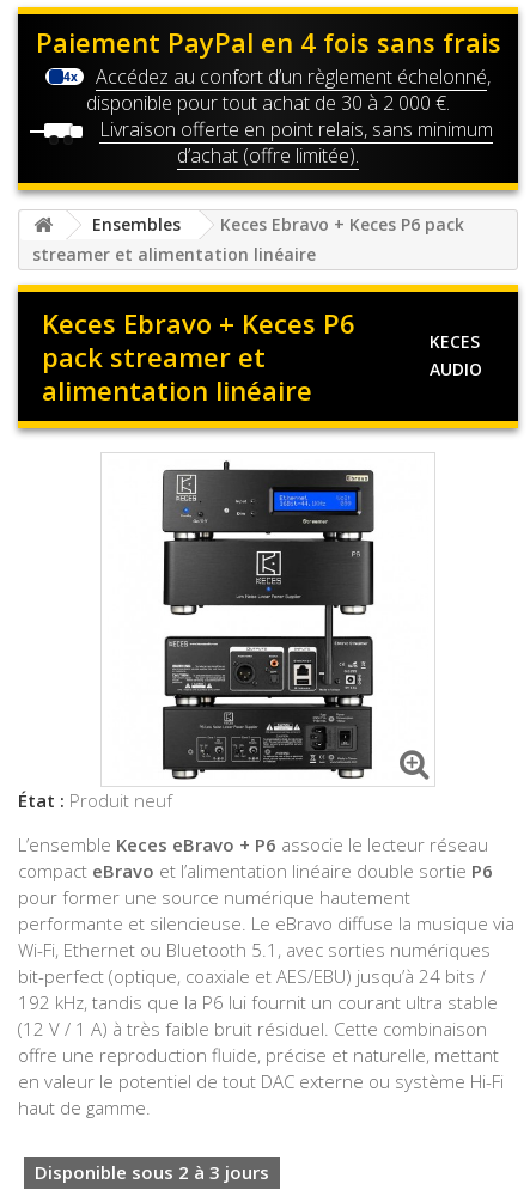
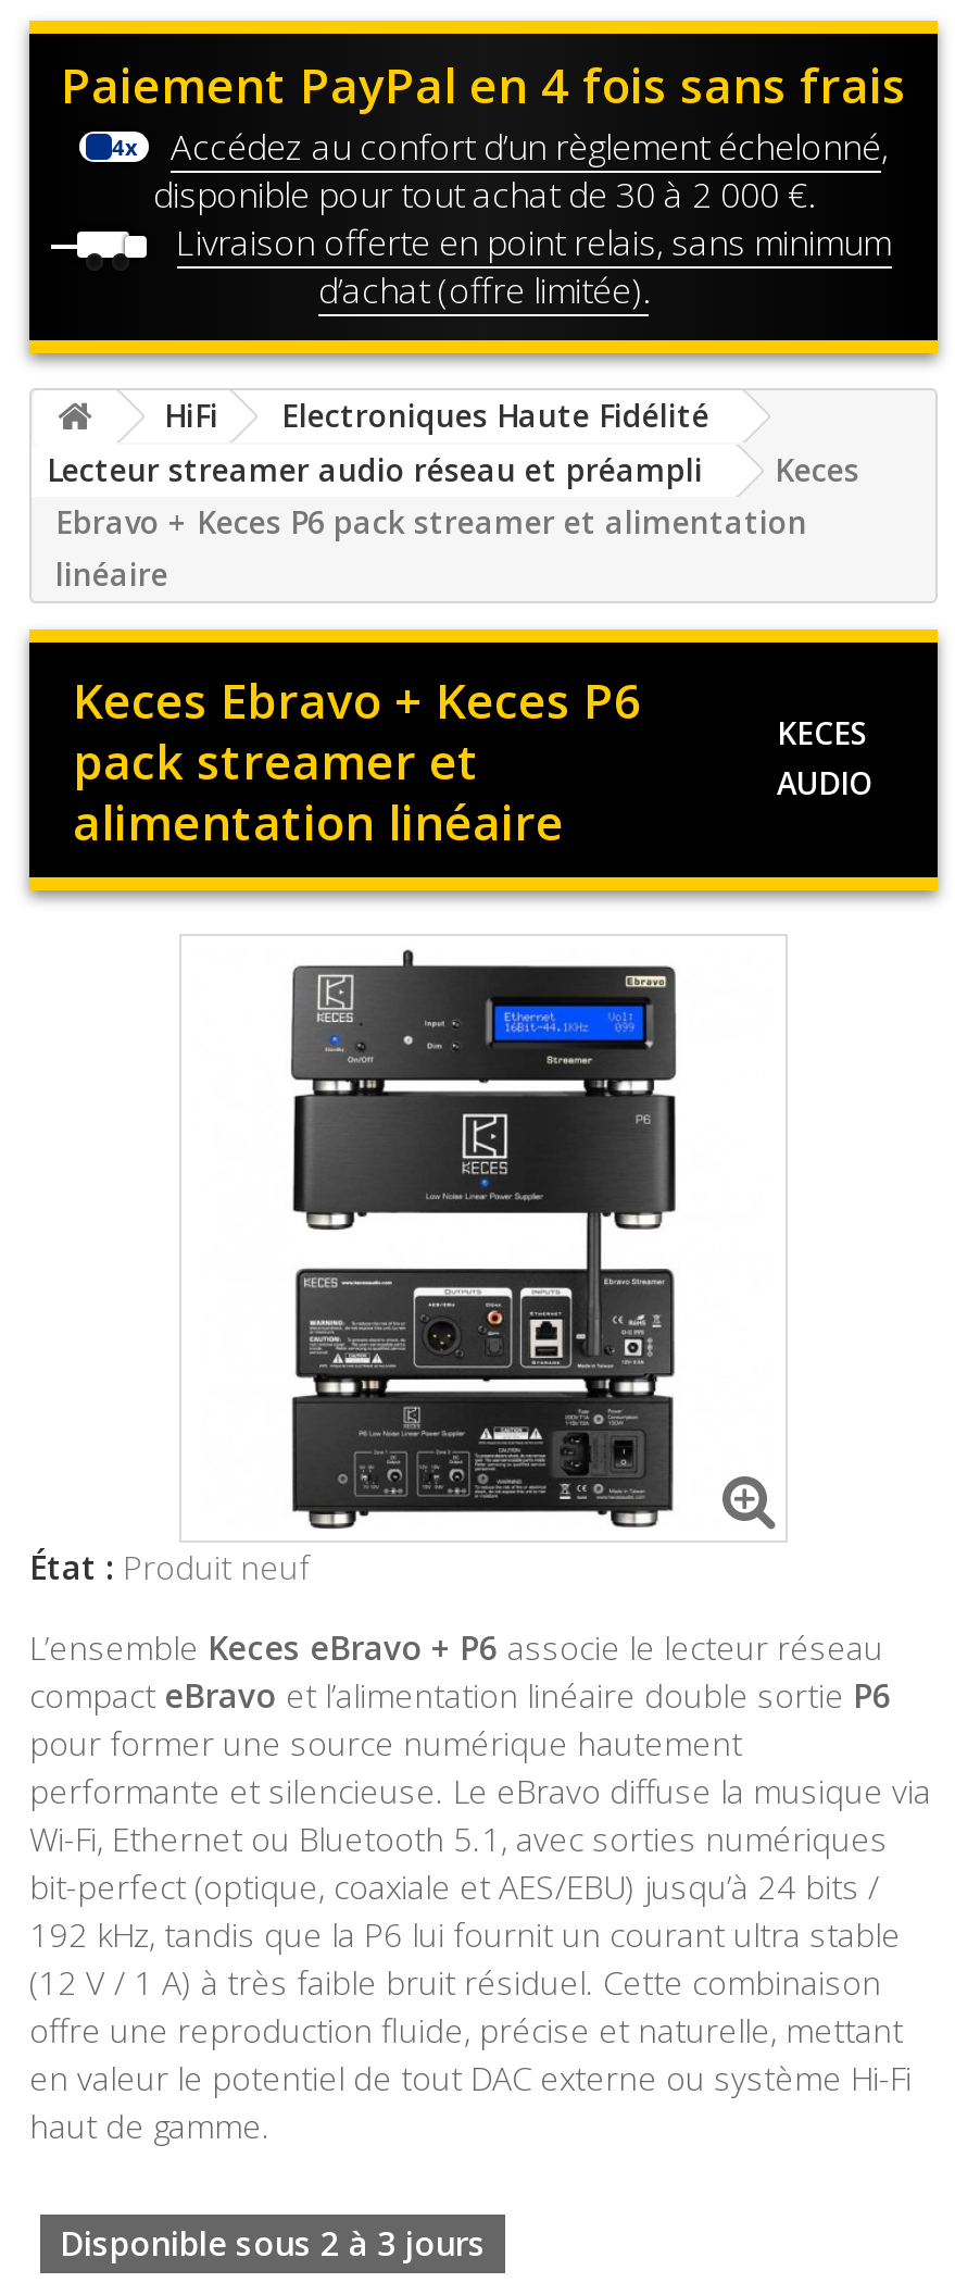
- Ensembles
- Keces Ebravo + Keces P6 pack
- streamer et alimentation linéaire
+ HiFi
+ Electroniques Haute Fidélité
+ Lecteur streamer audio réseau et préampli
+ Keces
+ Ebravo + Keces P6 pack streamer et alimentation
+ linéaire
